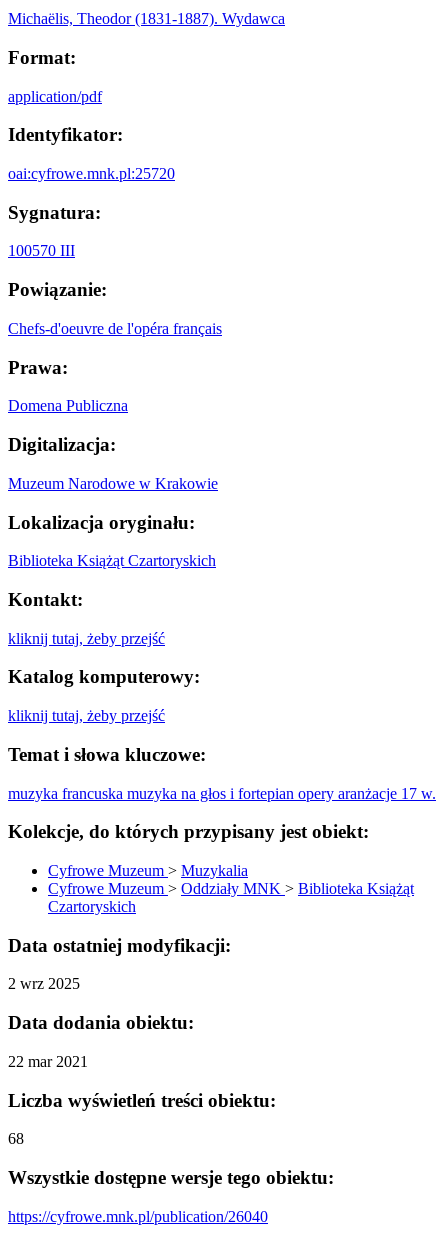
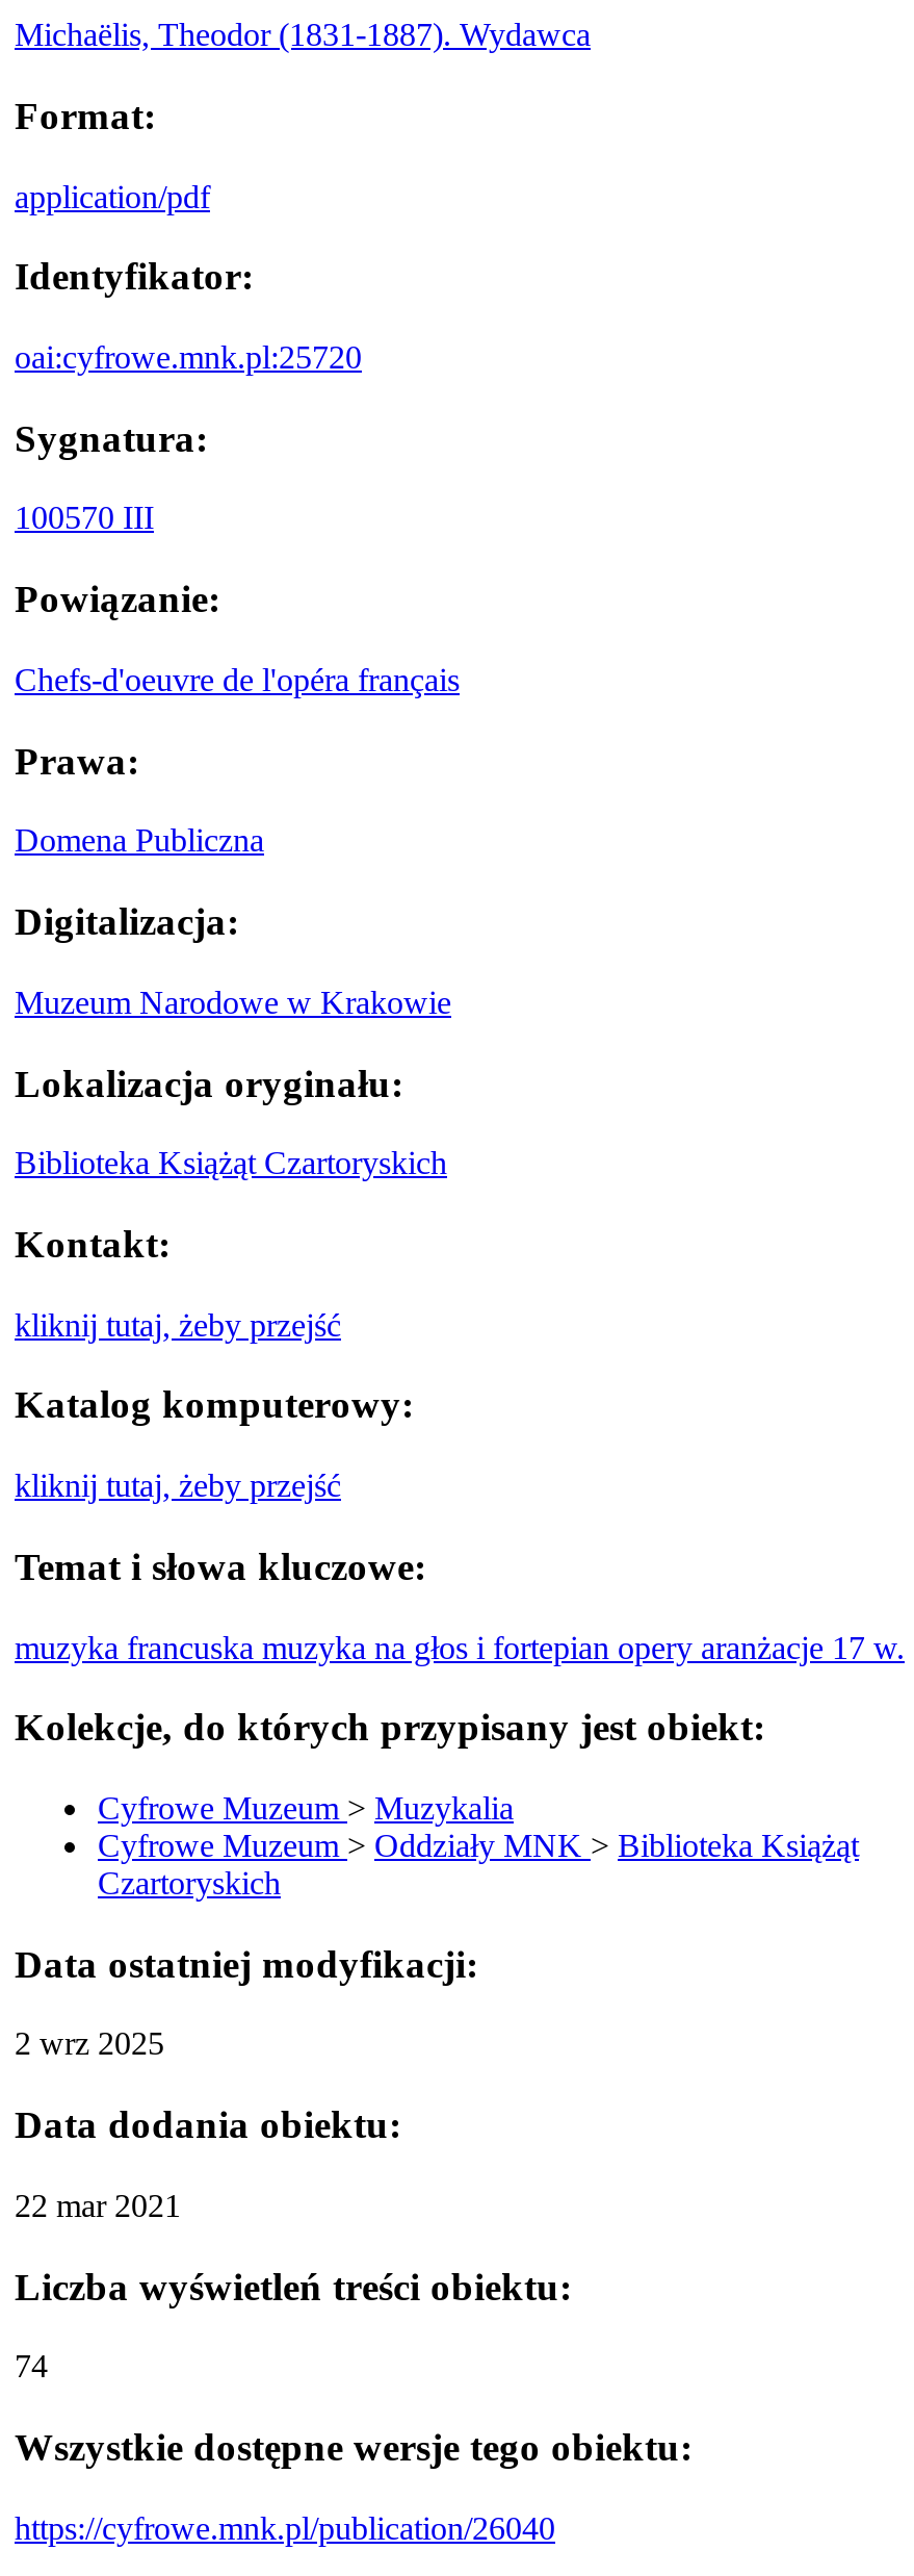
- 68
+ 74
